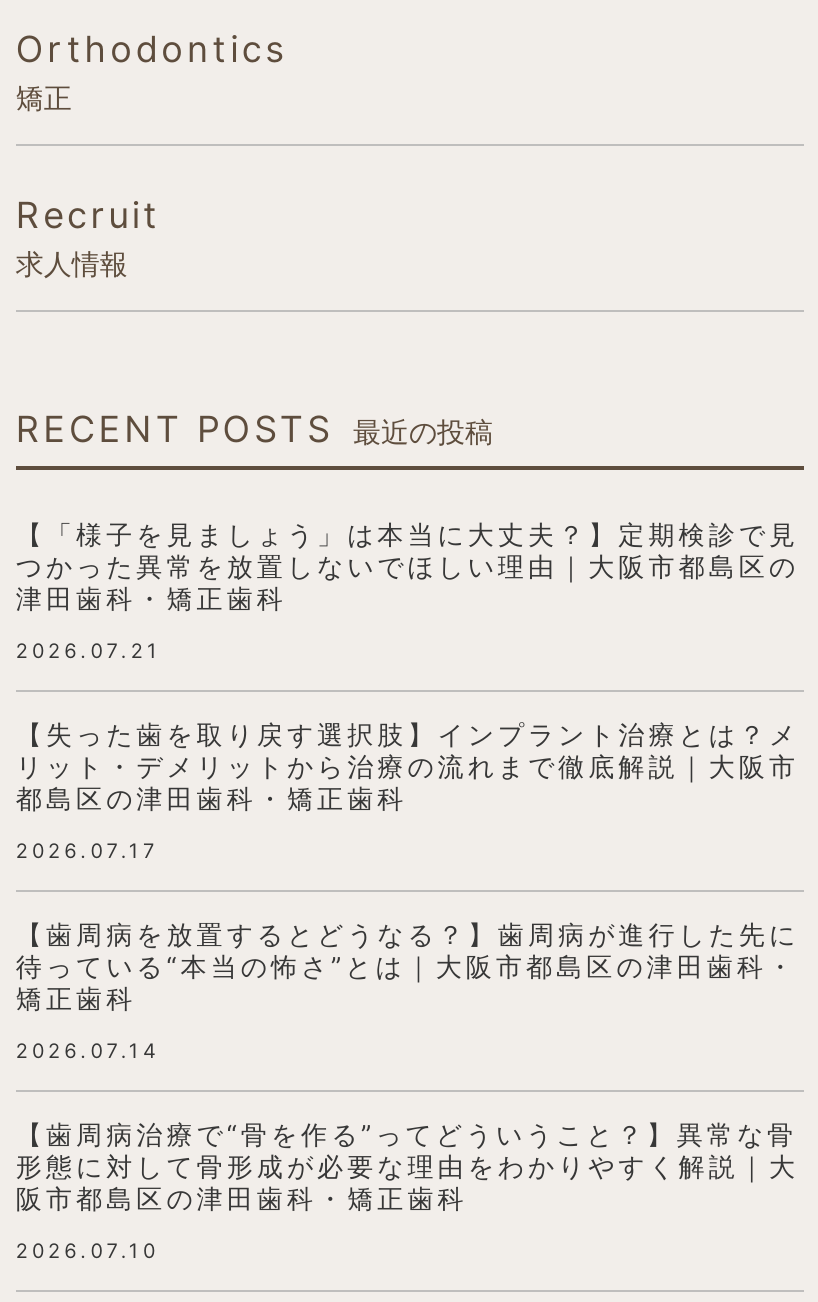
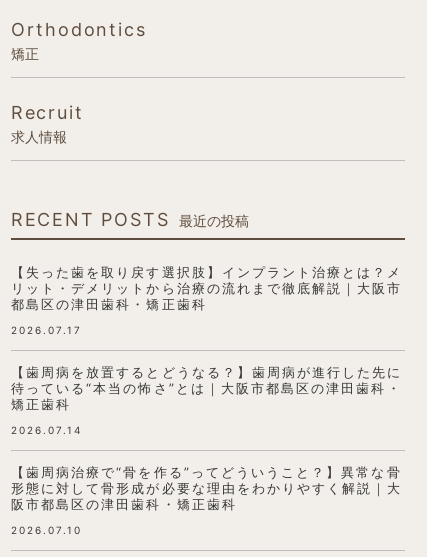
- 【「様子を見ましょう」は本当に大丈夫？】定期検診で見
- つかった異常を放置しないでほしい理由｜大阪市都島区の
- 津田歯科・矯正歯科
- 2026.07.21
